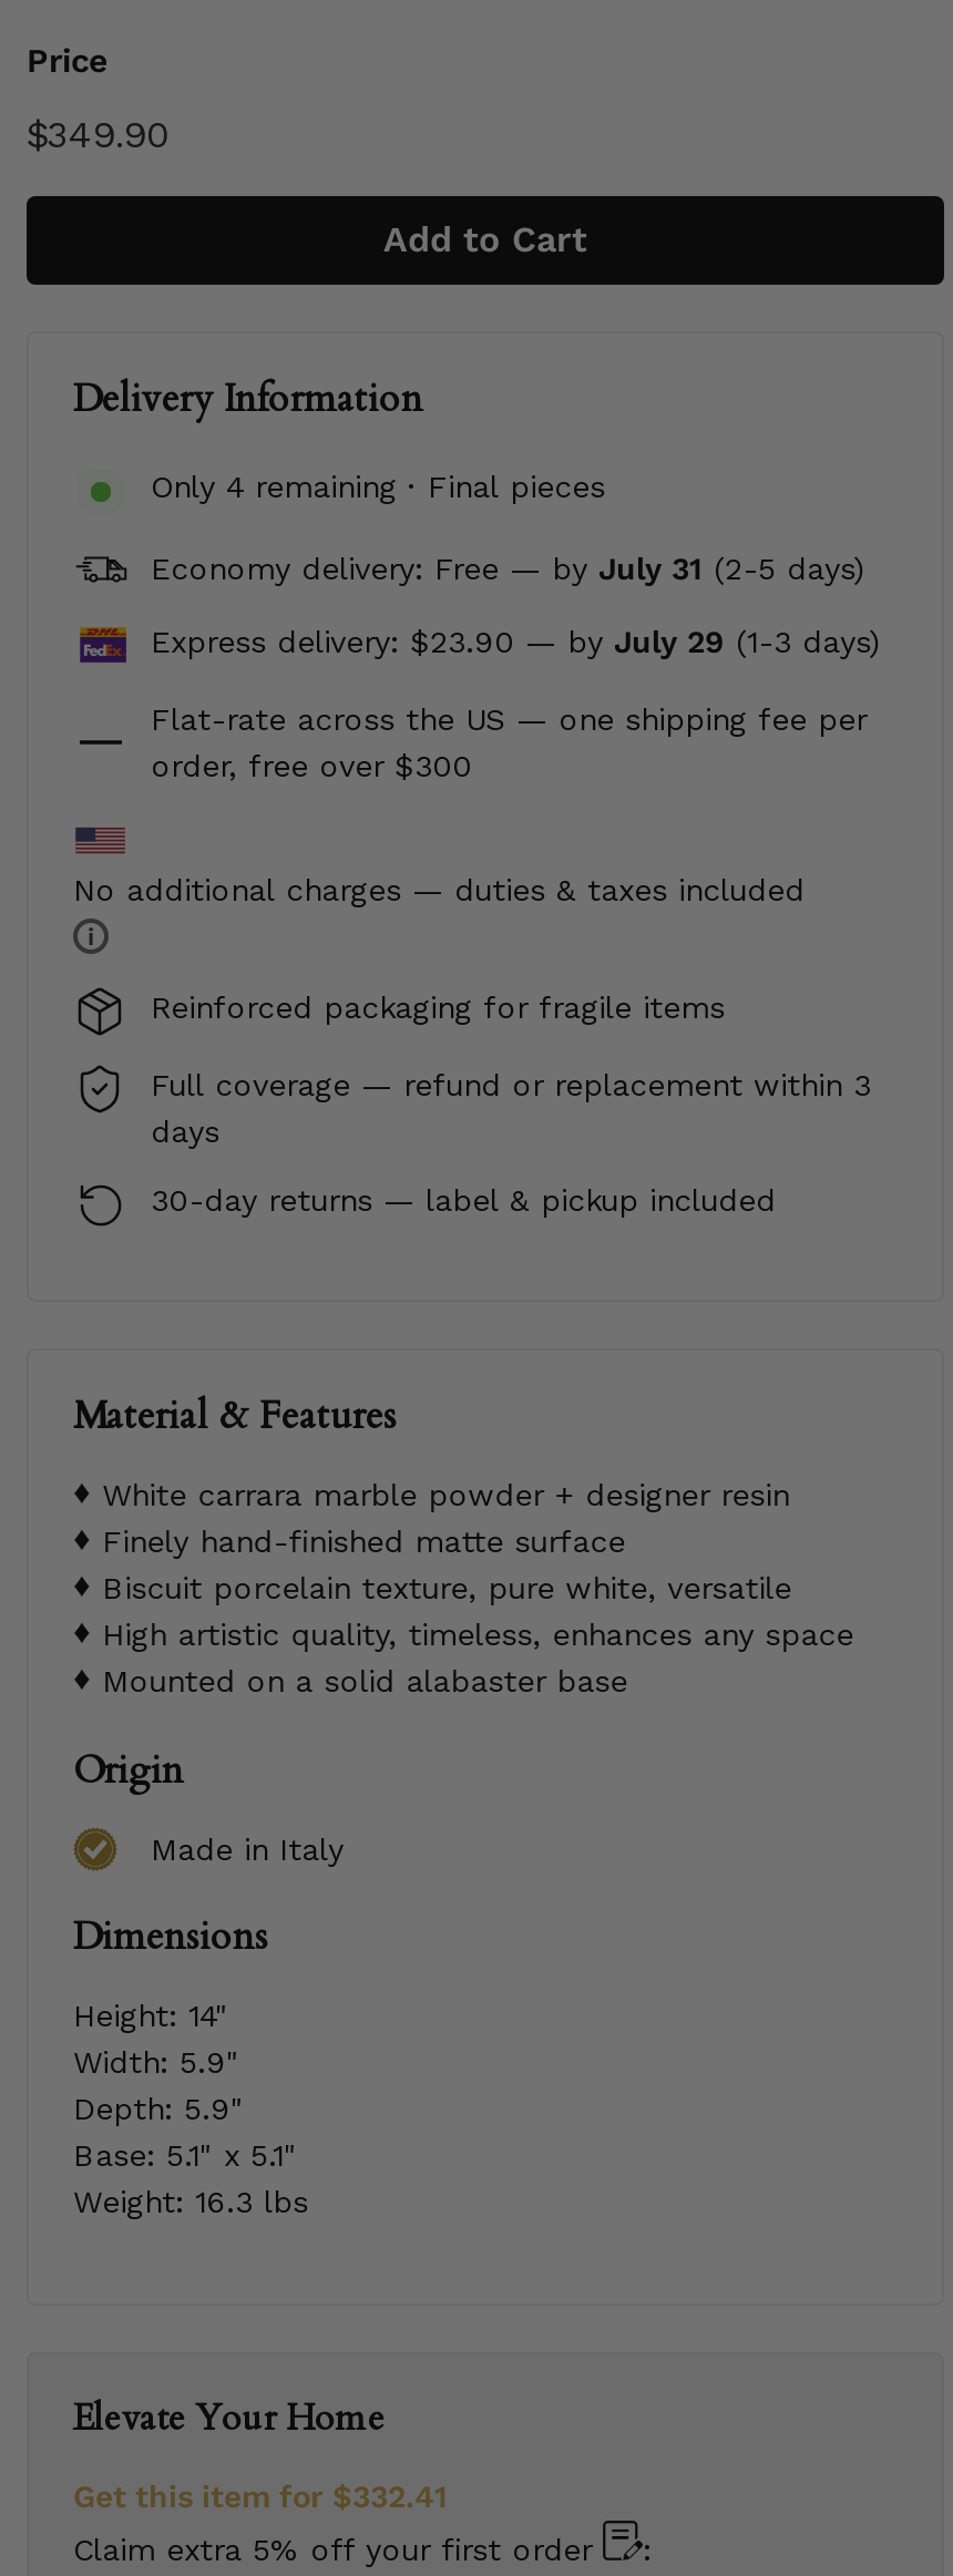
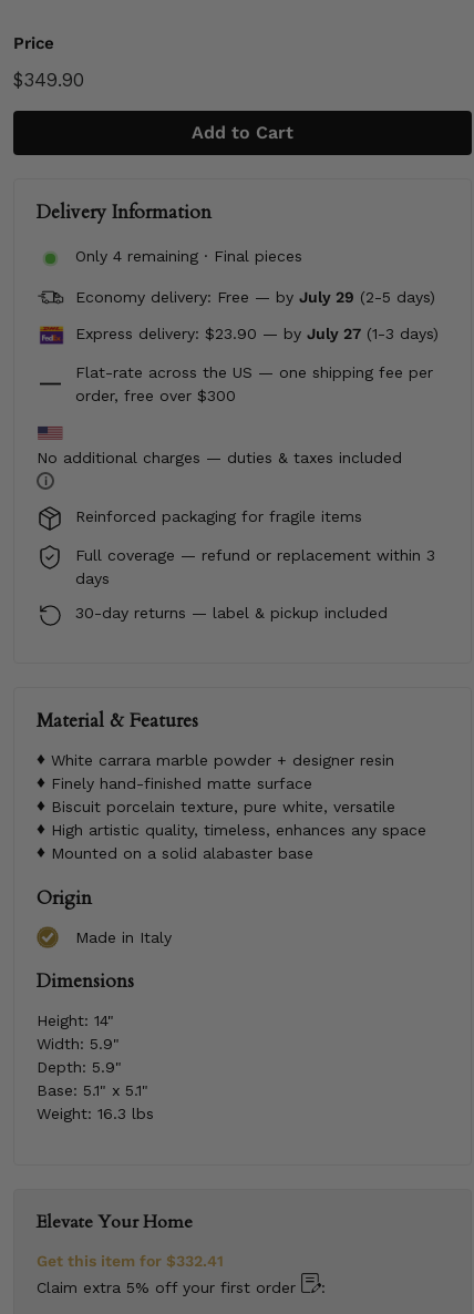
- Economy delivery: Free — by July 31 (2-5 days)
+ Economy delivery: Free — by July 29 (2-5 days)

- Express delivery: $23.90 — by July 29 (1-3 days)
+ Express delivery: $23.90 — by July 27 (1-3 days)
